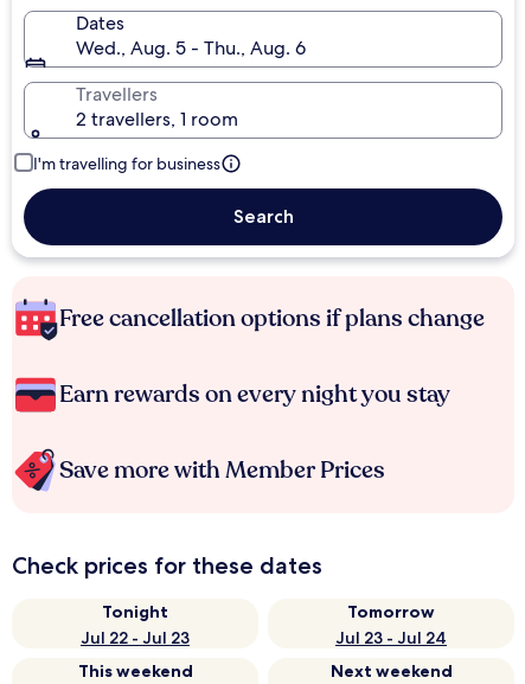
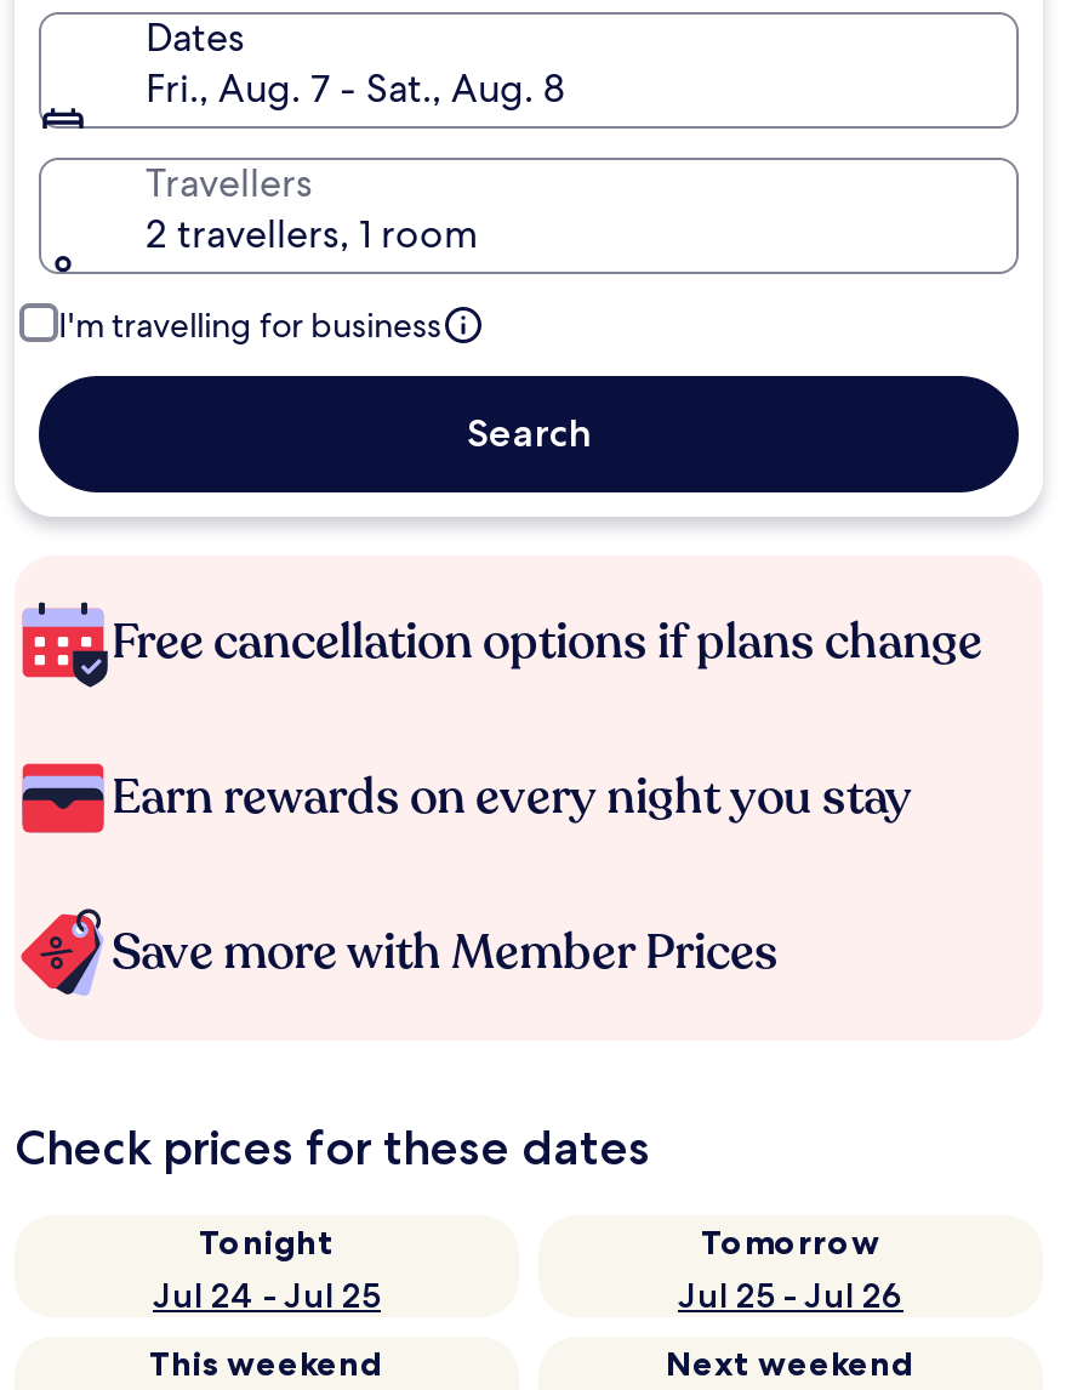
- Wed., Aug. 5 - Thu., Aug. 6
+ Fri., Aug. 7 - Sat., Aug. 8

- Jul 22 - Jul 23
+ Jul 24 - Jul 25

- Jul 23 - Jul 24
+ Jul 25 - Jul 26
